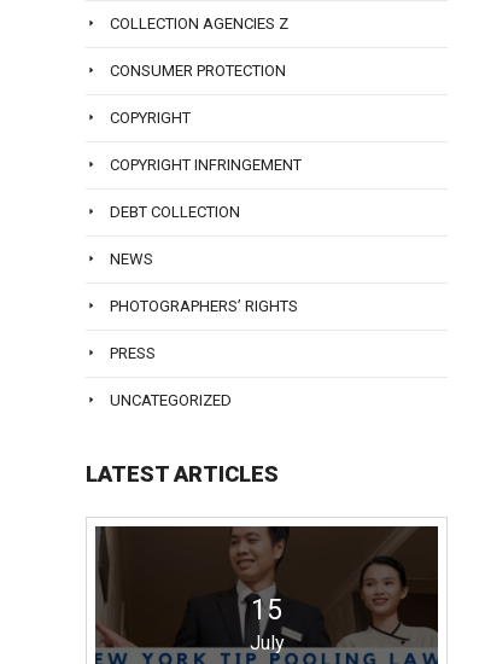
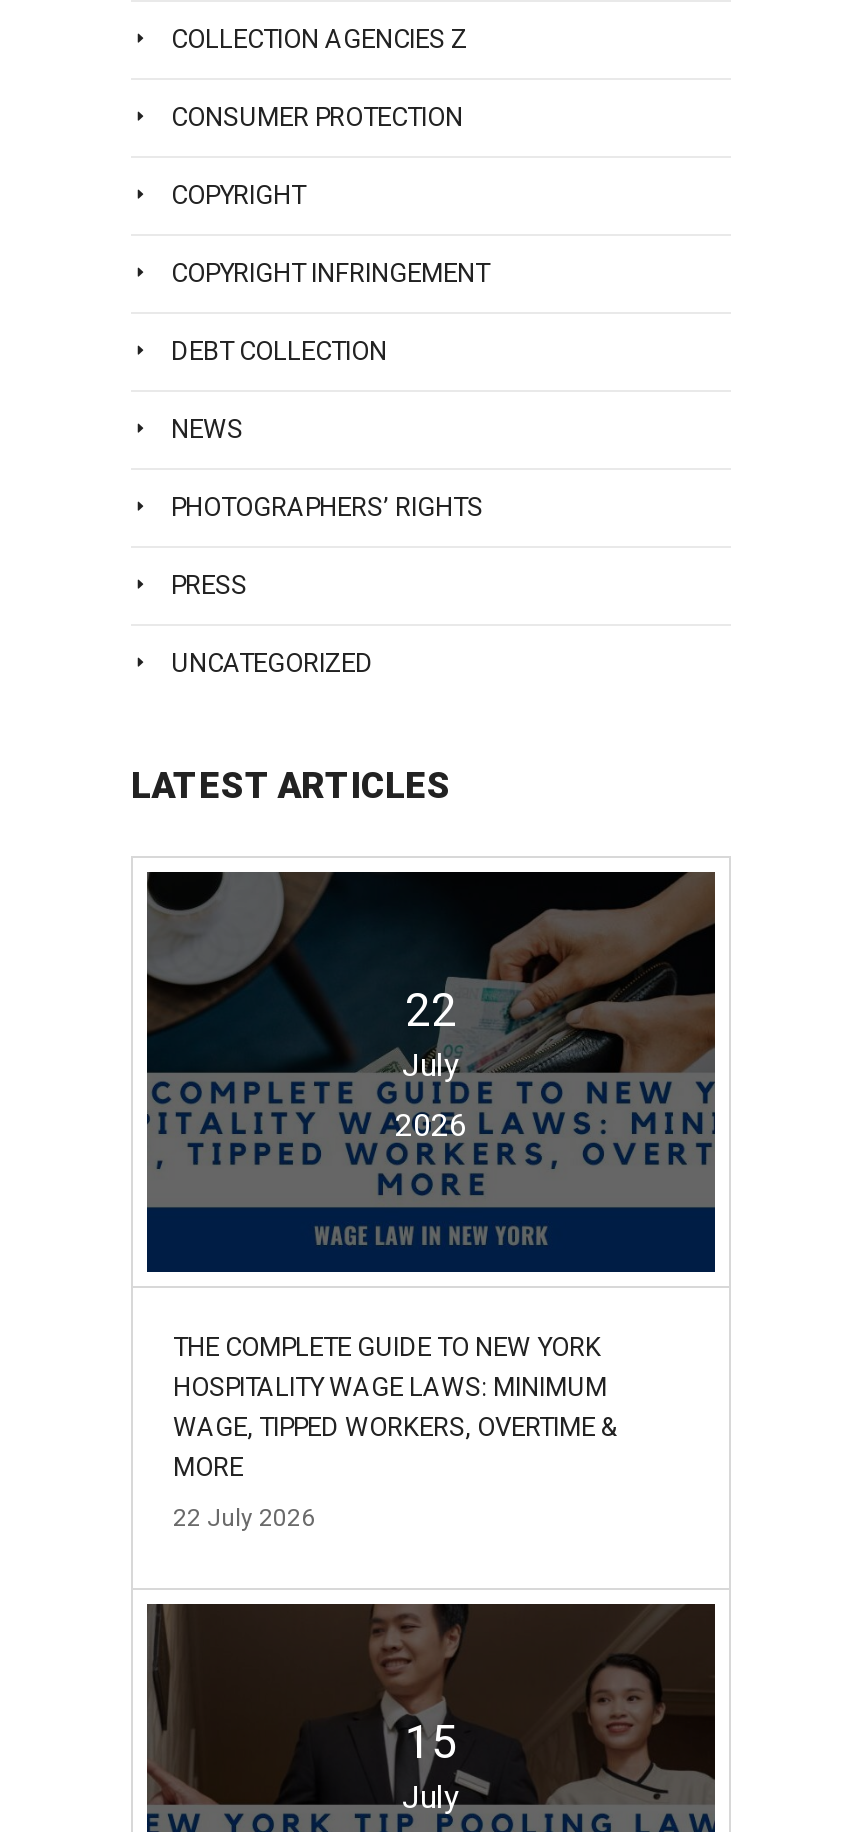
+ [image]
+ 22
+ July
+ 2026

+ THE COMPLETE GUIDE TO NEW YORK
+ HOSPITALITY WAGE LAWS: MINIMUM
+ WAGE, TIPPED WORKERS, OVERTIME &
+ MORE
+ 22 July 2026
